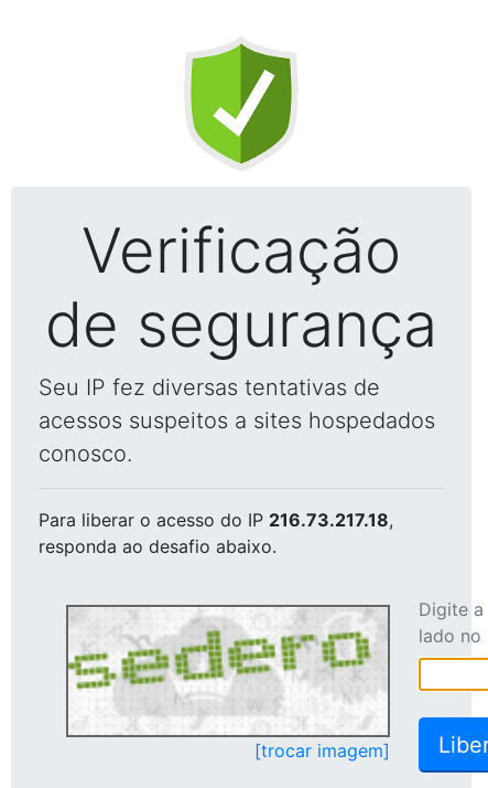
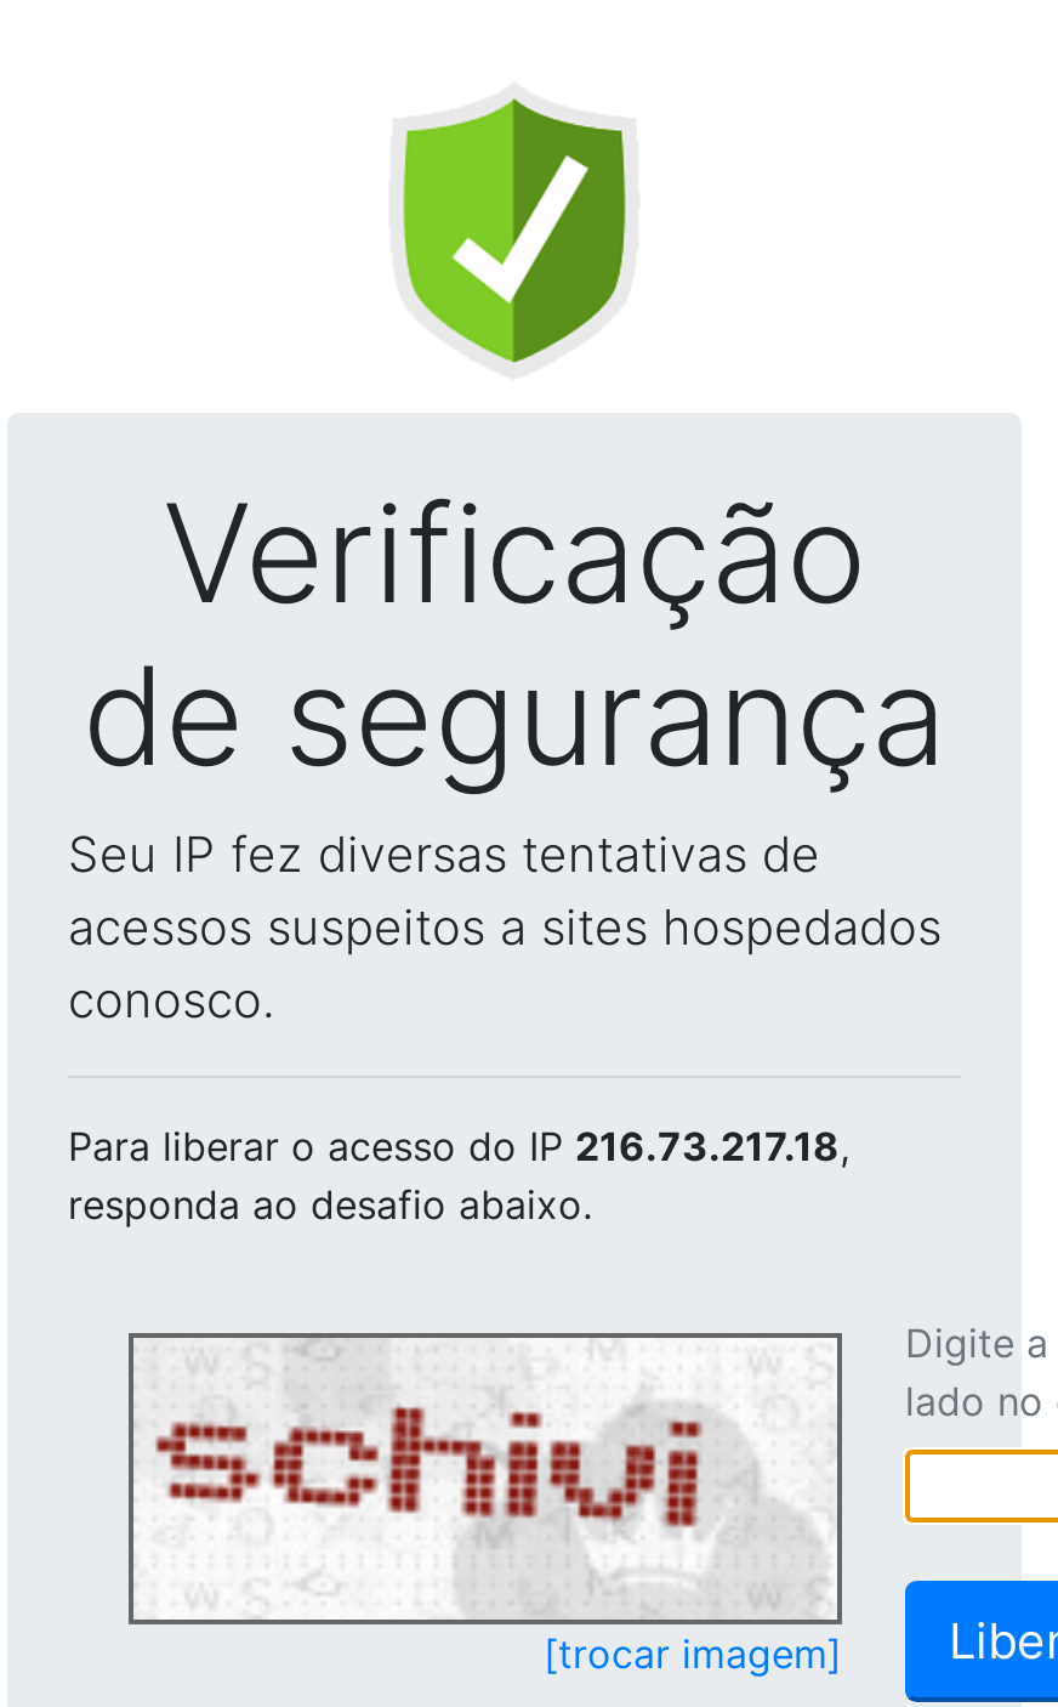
- [image]
+ [image]
